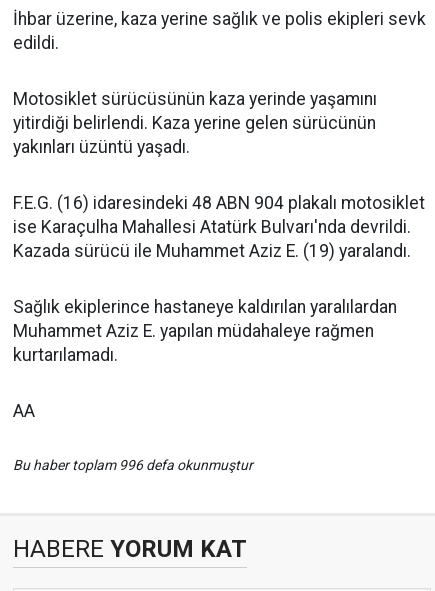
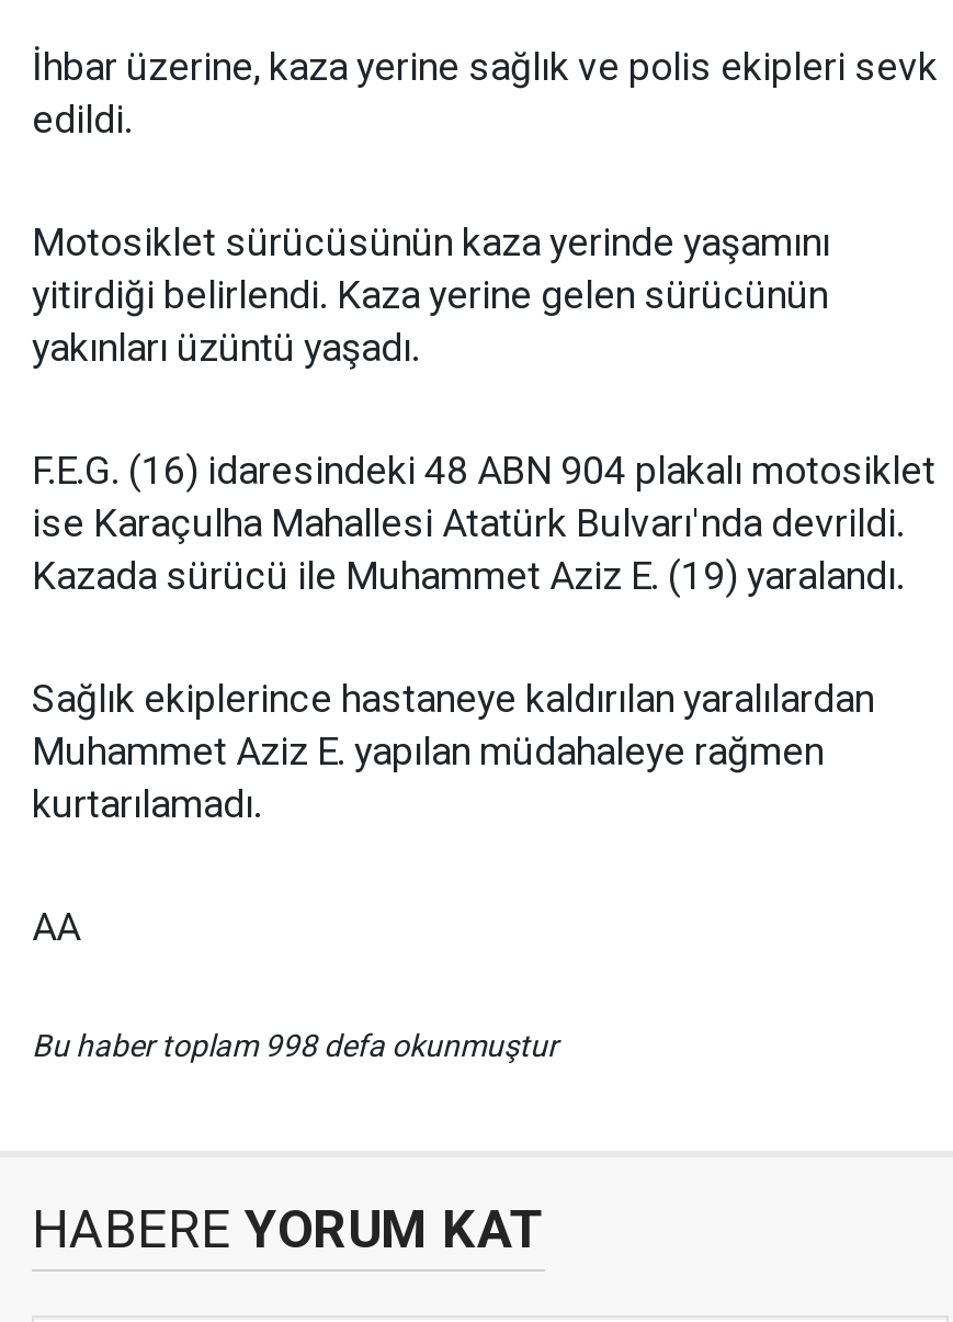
- Bu haber toplam 996 defa okunmuştur
+ Bu haber toplam 998 defa okunmuştur
